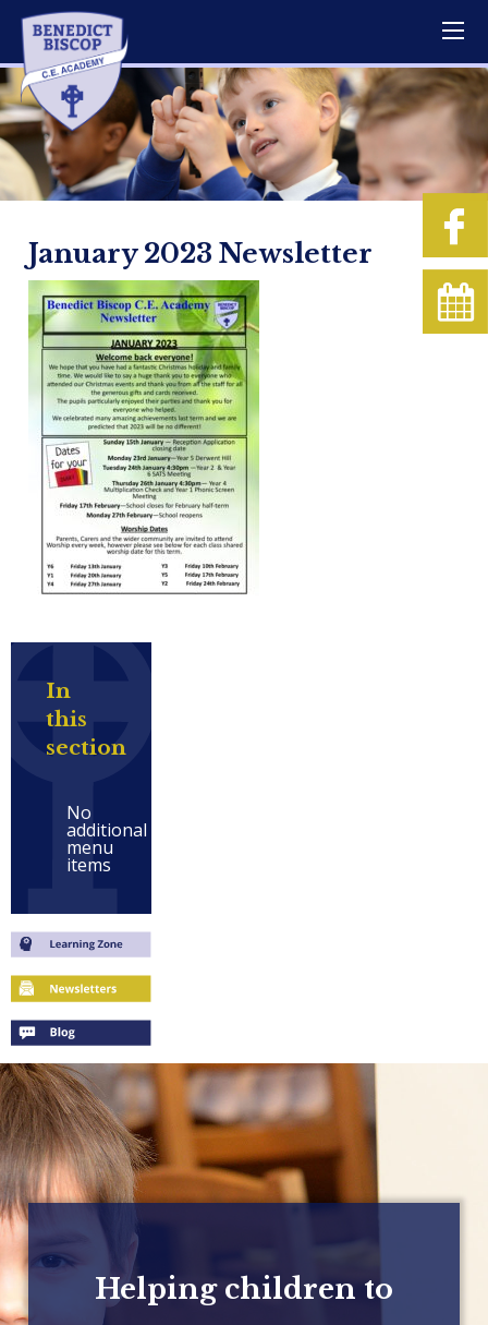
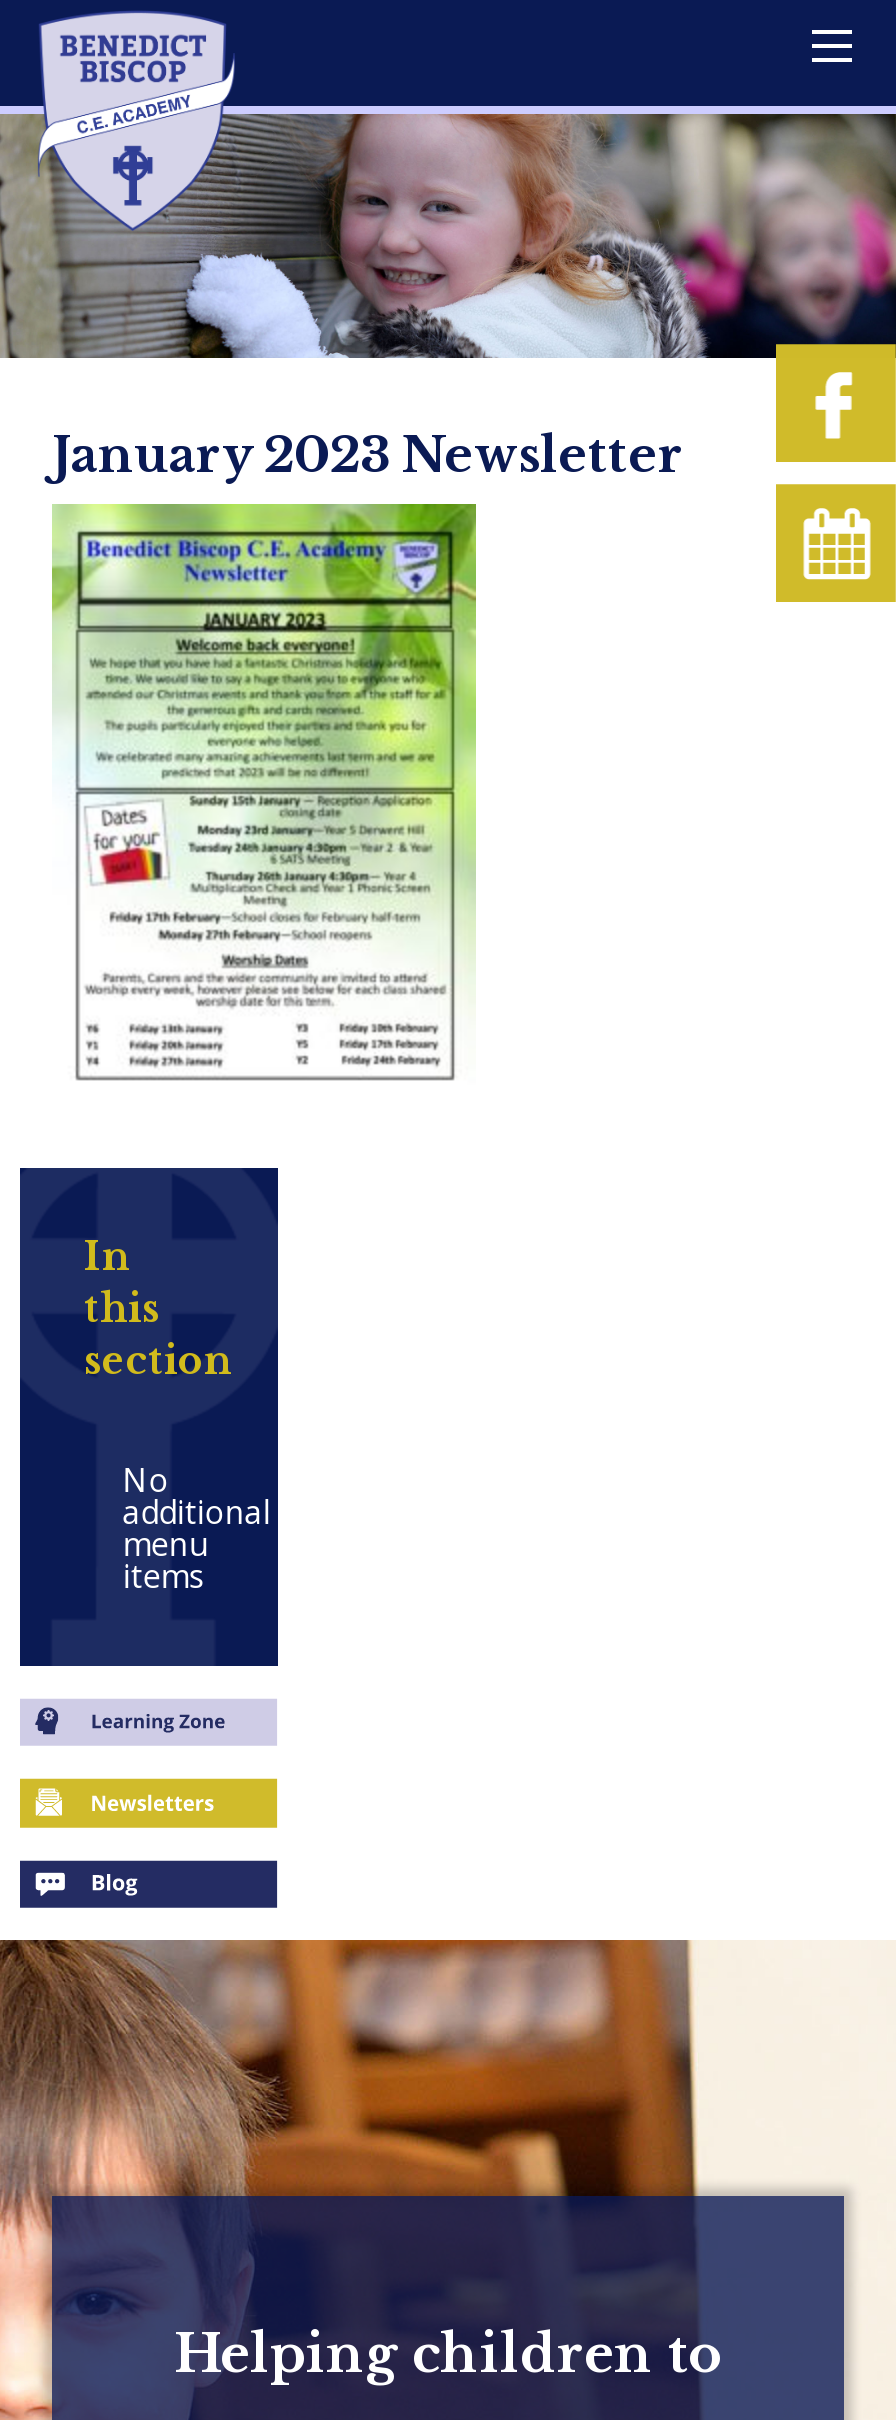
- [image]
+ [image]
